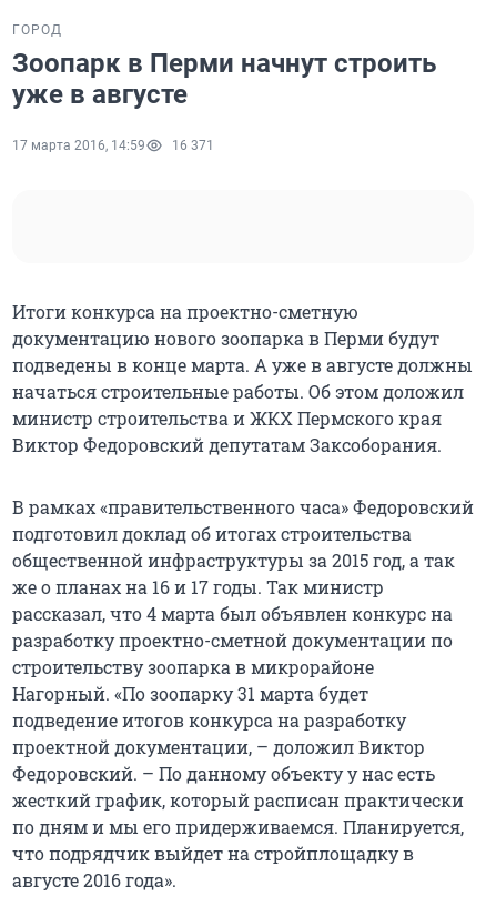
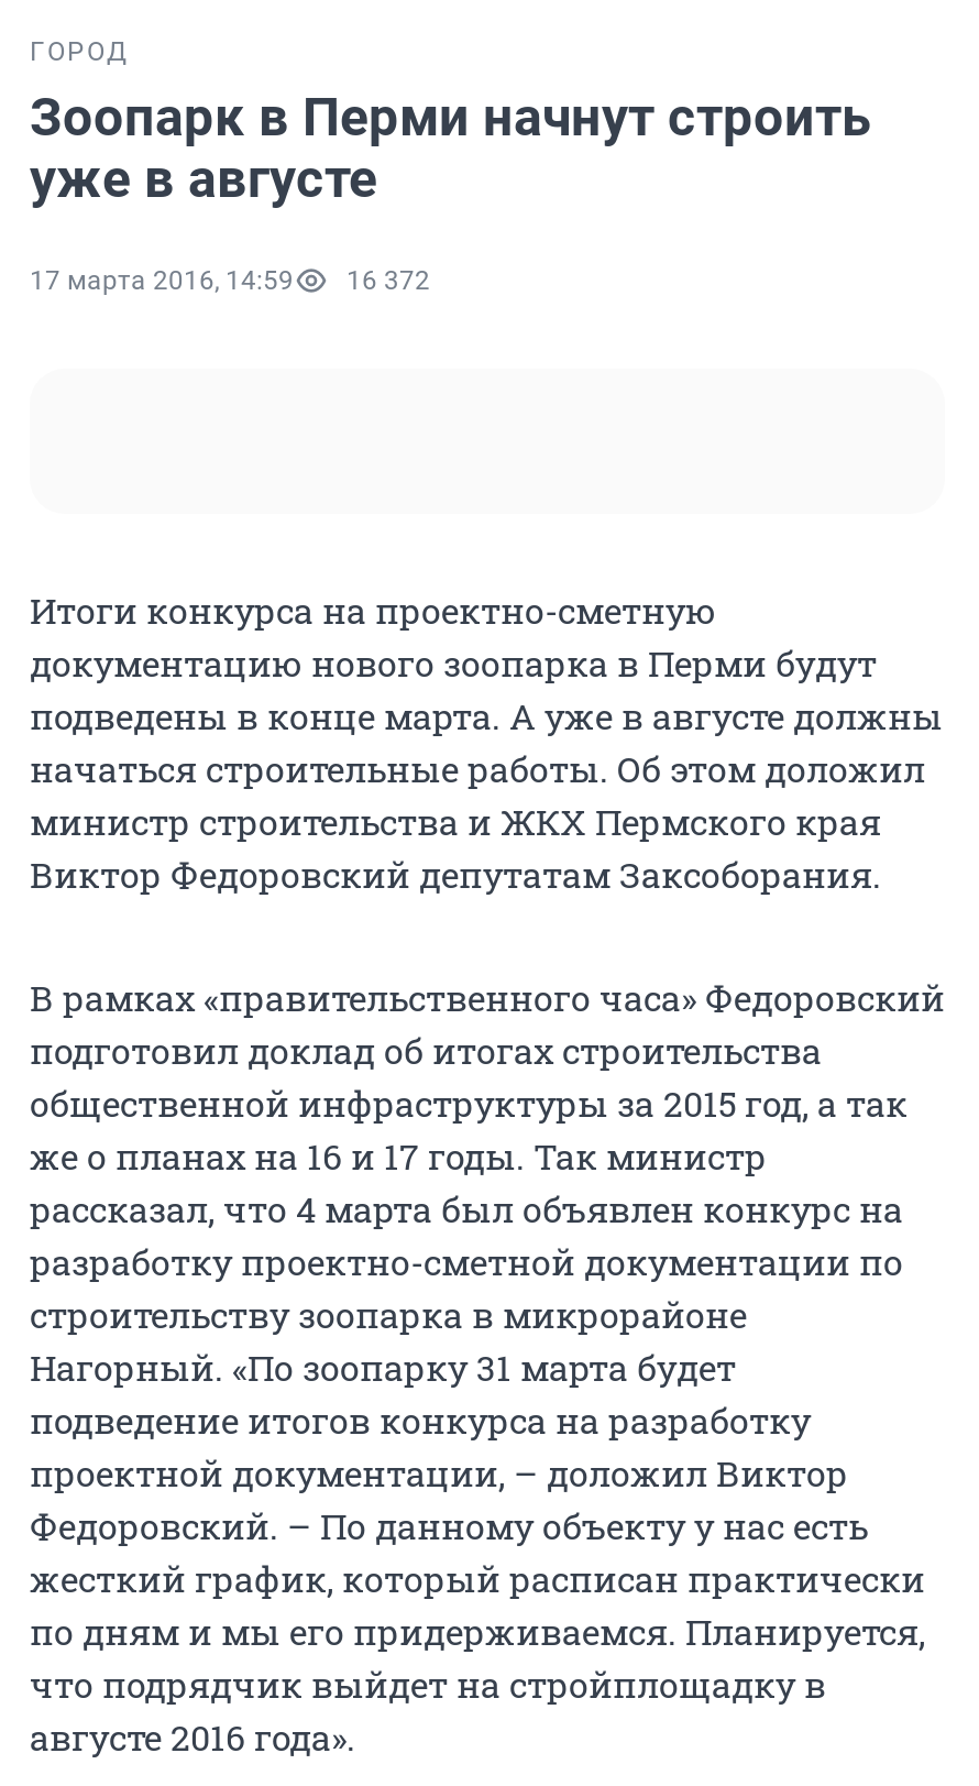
- 17 марта 2016, 14:59 16 371
+ 17 марта 2016, 14:59 16 372
